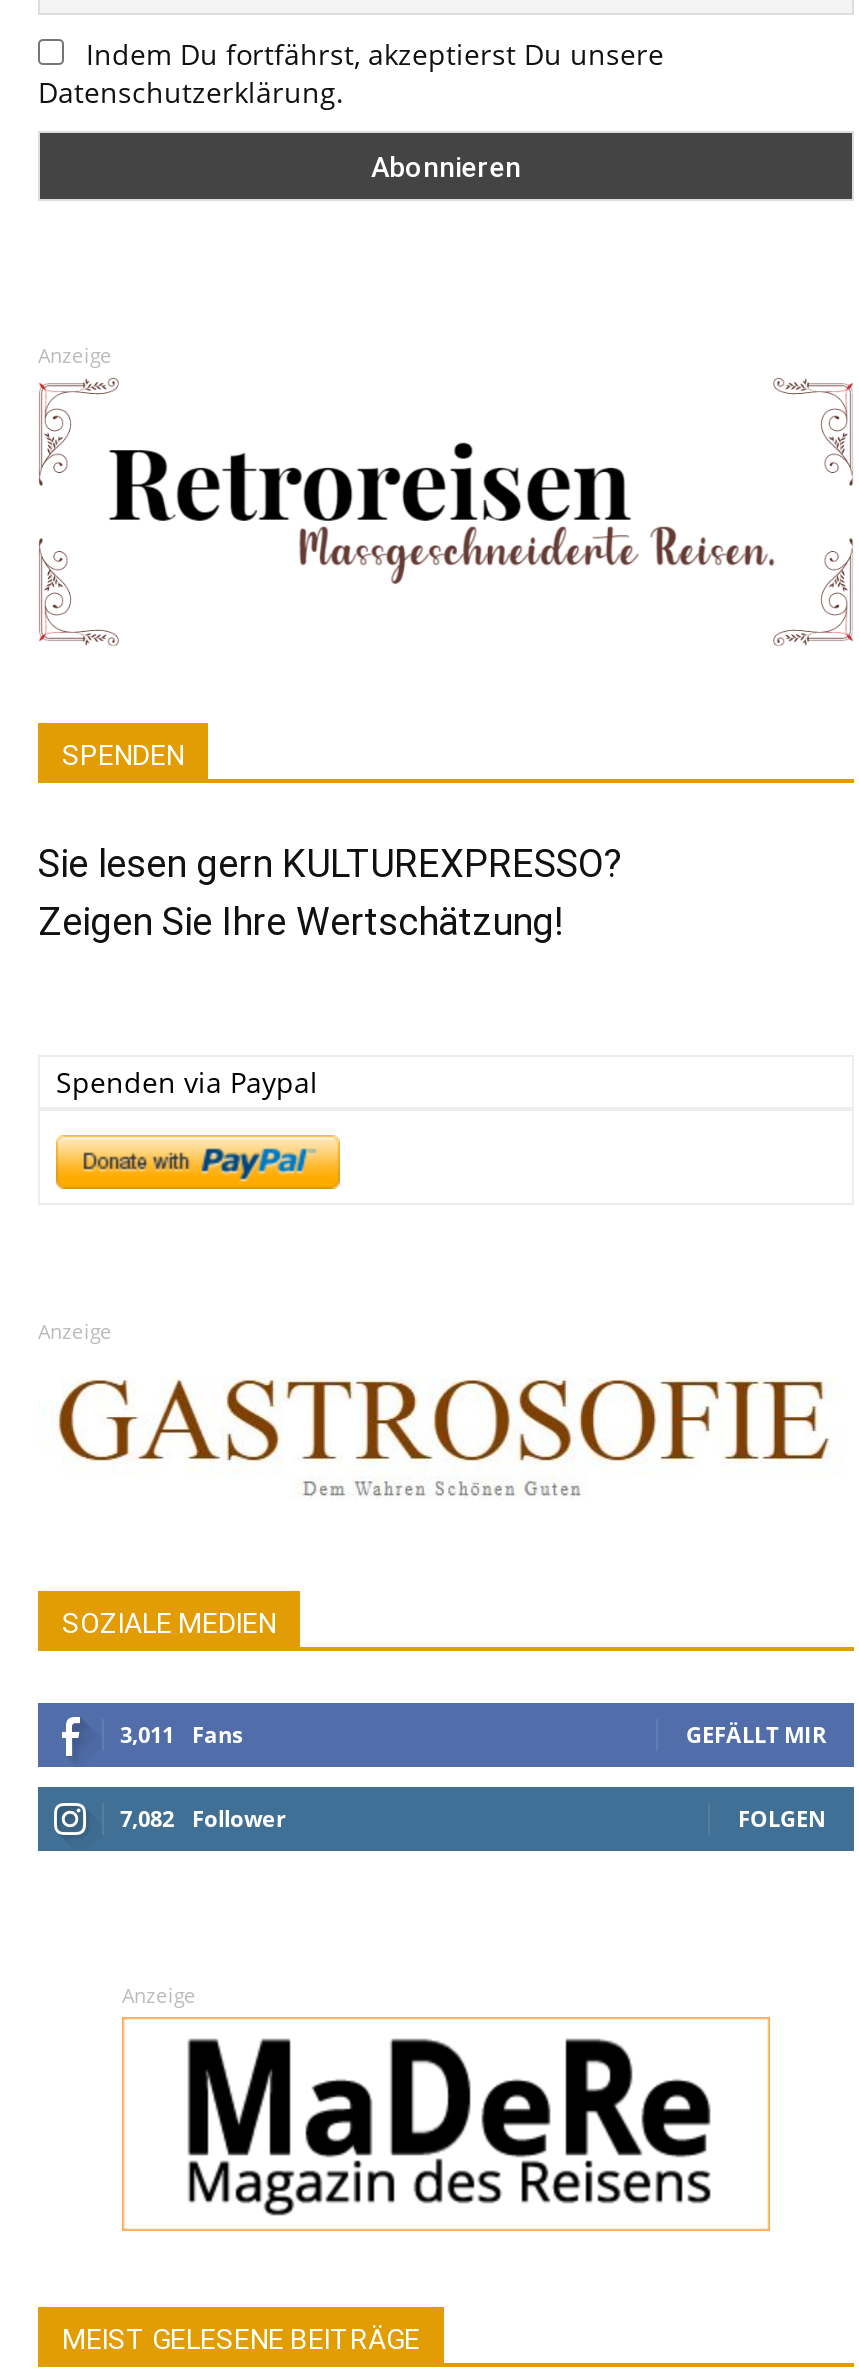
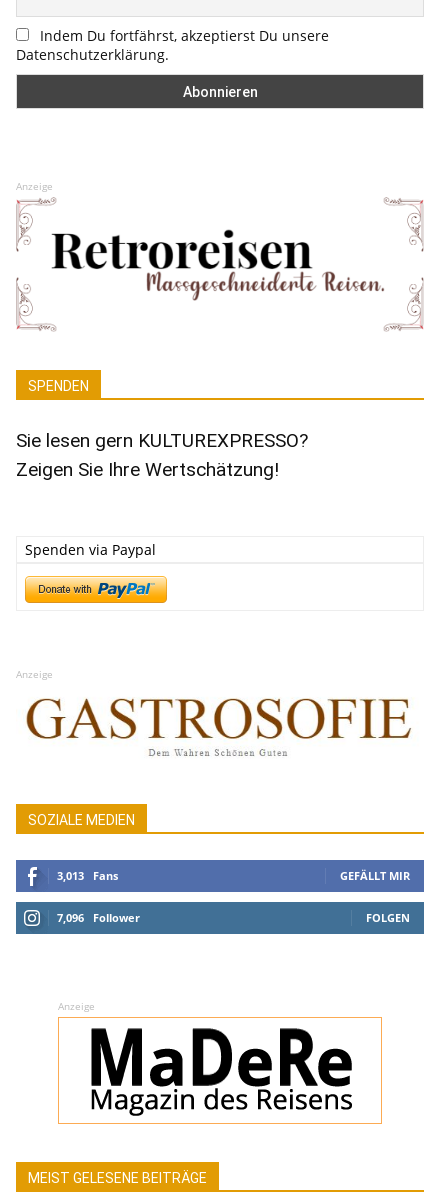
- 3,011 Fans
+ 3,013 Fans

- 7,082 Follower
+ 7,096 Follower
